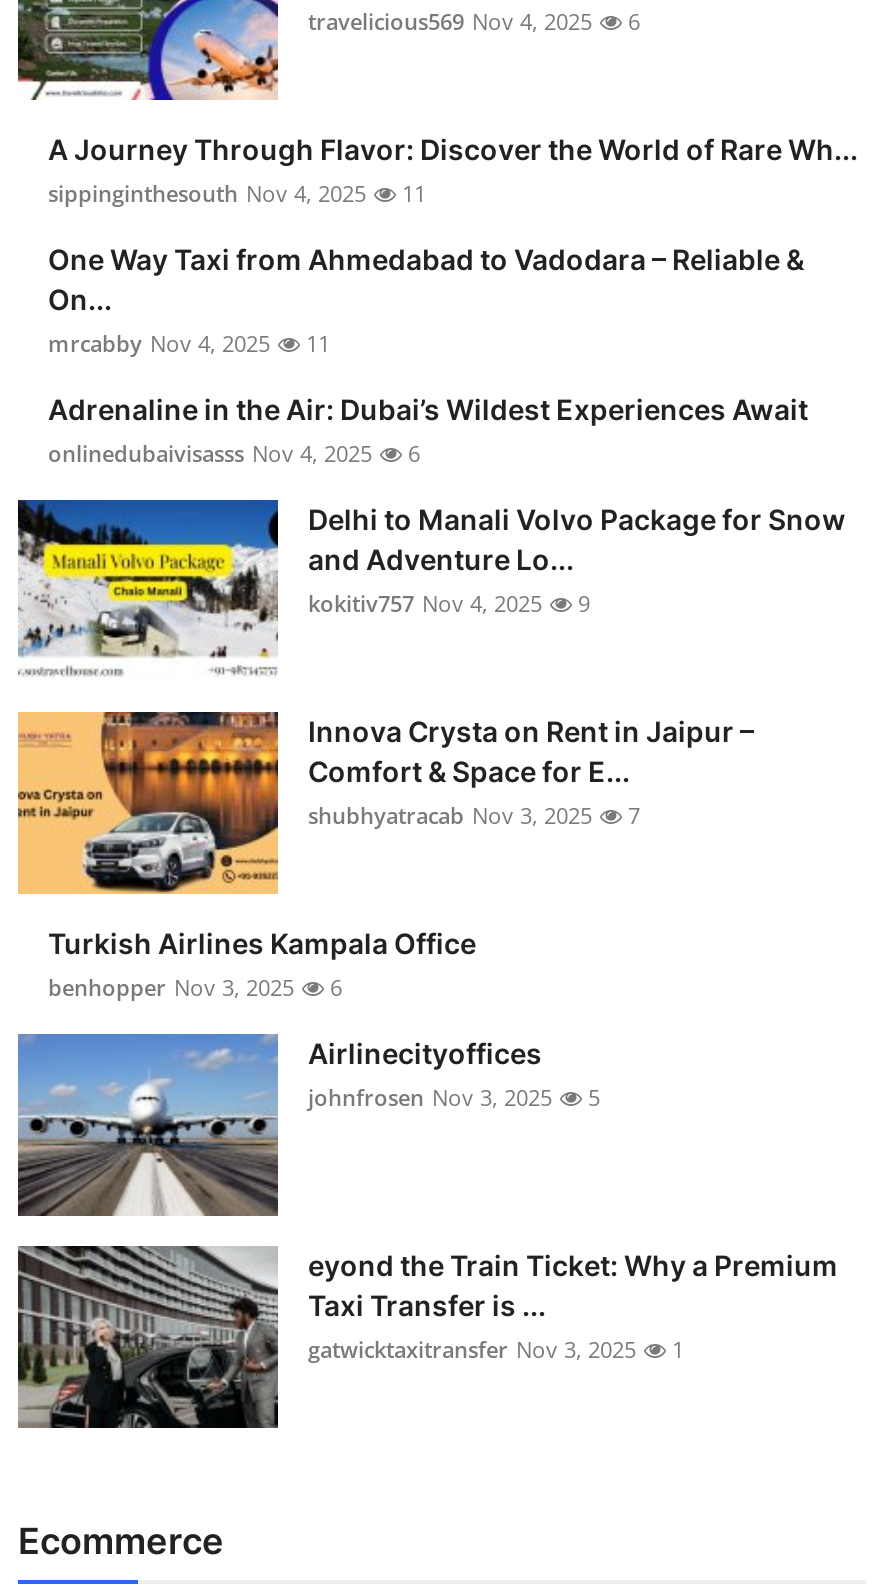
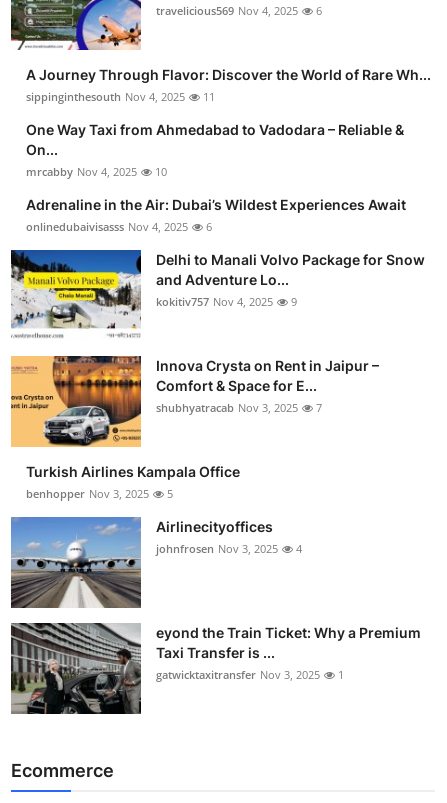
- mrcabby Nov 4, 2025 11
+ mrcabby Nov 4, 2025 10

- benhopper Nov 3, 2025 6
+ benhopper Nov 3, 2025 5

- johnfrosen Nov 3, 2025 5
+ johnfrosen Nov 3, 2025 4
